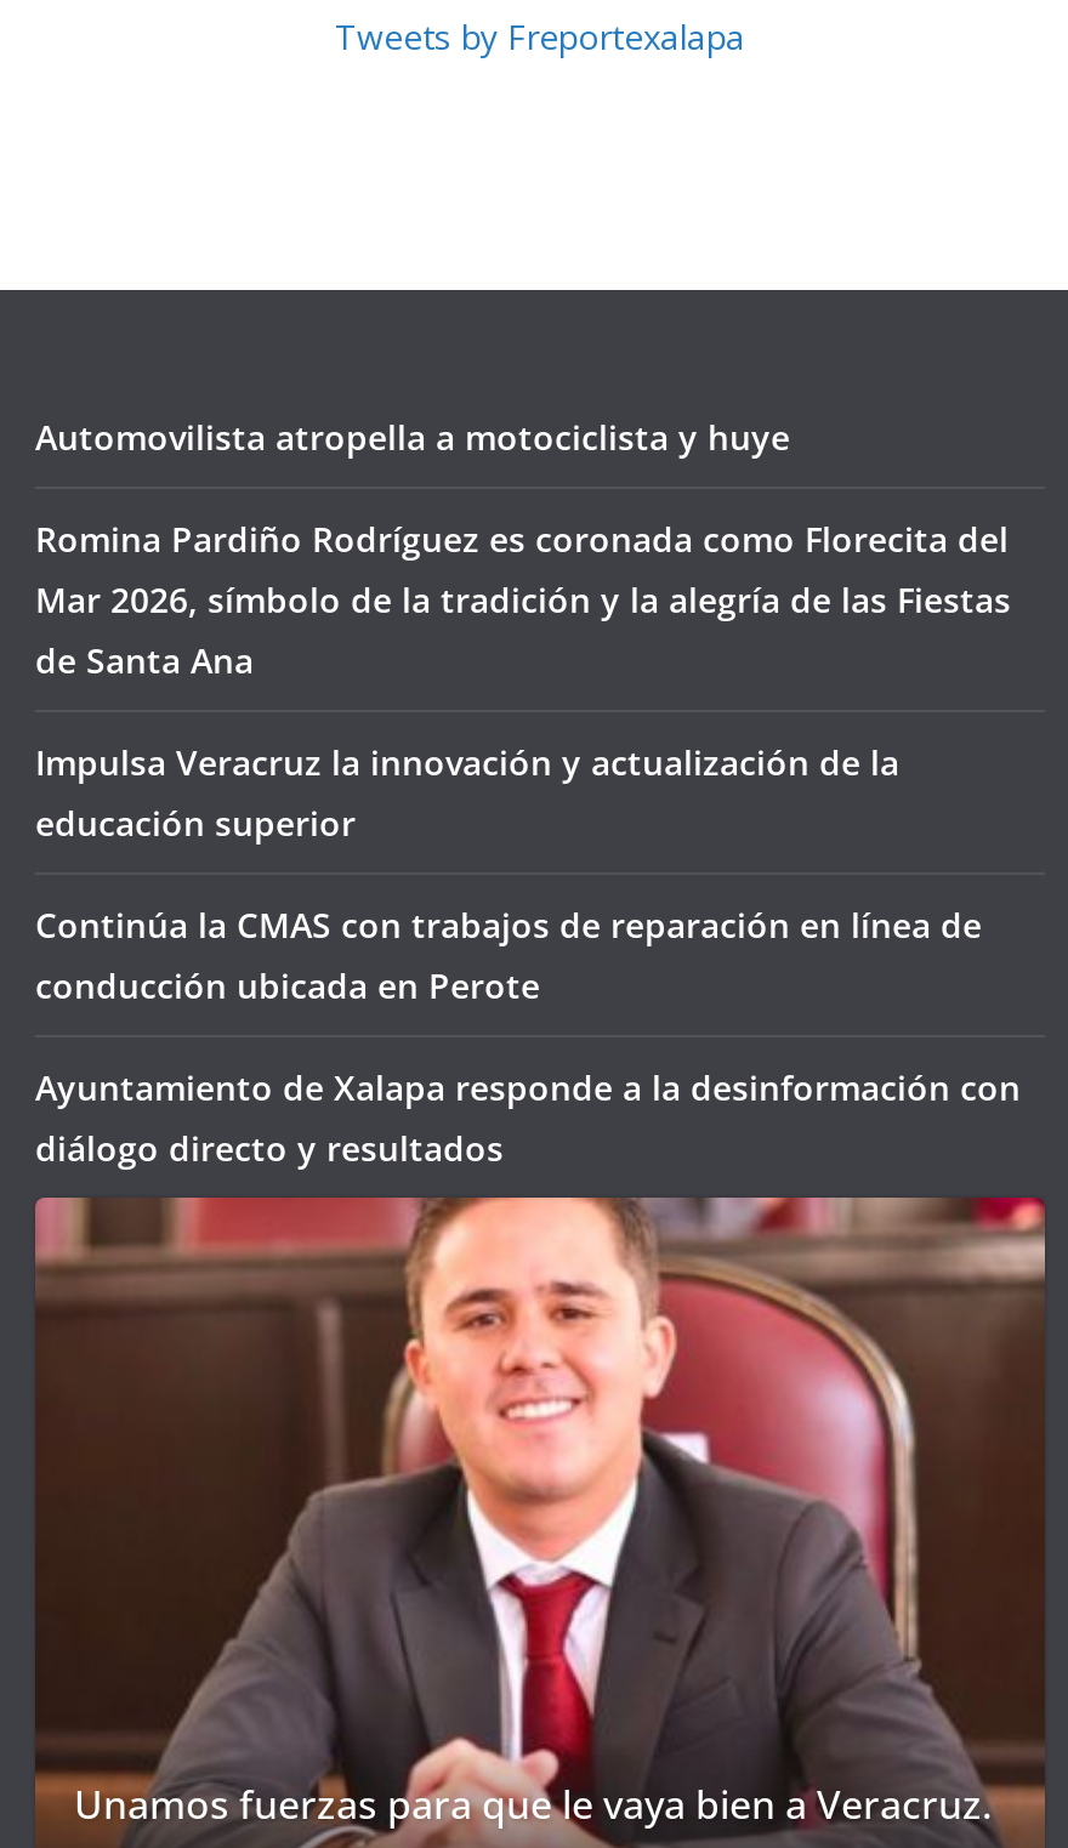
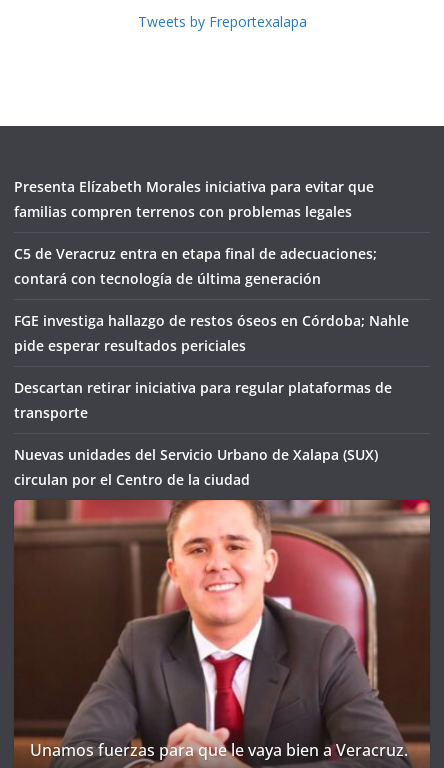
- Automovilista atropella a motociclista y huye
+ Presenta Elízabeth Morales iniciativa para evitar que
+ familias compren terrenos con problemas legales

- Romina Pardiño Rodríguez es coronada como Florecita del
- Mar 2026, símbolo de la tradición y la alegría de las Fiestas
- de Santa Ana
+ C5 de Veracruz entra en etapa final de adecuaciones;
+ contará con tecnología de última generación

- Impulsa Veracruz la innovación y actualización de la
- educación superior
+ FGE investiga hallazgo de restos óseos en Córdoba; Nahle
+ pide esperar resultados periciales

- Continúa la CMAS con trabajos de reparación en línea de
- conducción ubicada en Perote
+ Descartan retirar iniciativa para regular plataformas de
+ transporte

- Ayuntamiento de Xalapa responde a la desinformación con
- diálogo directo y resultados
+ Nuevas unidades del Servicio Urbano de Xalapa (SUX)
+ circulan por el Centro de la ciudad
